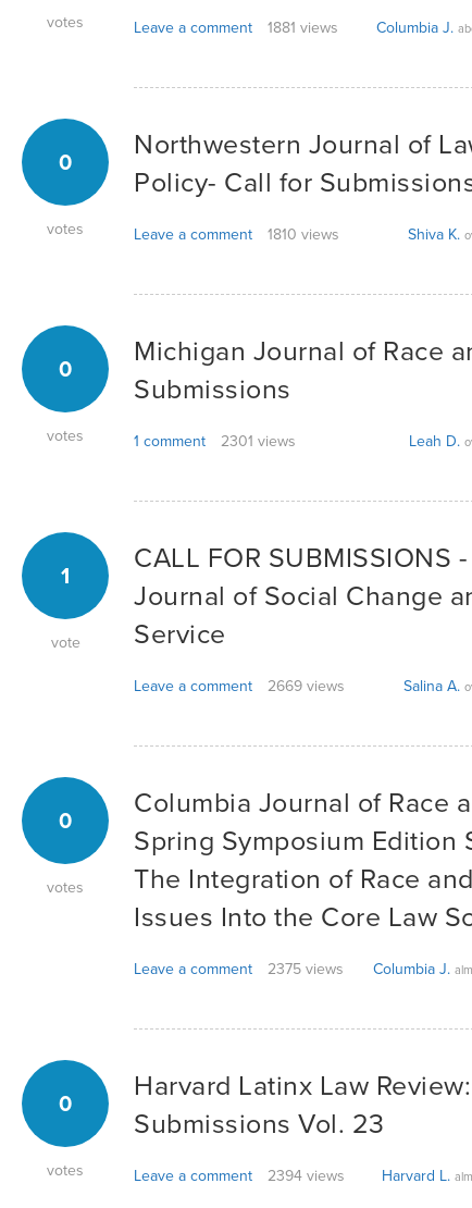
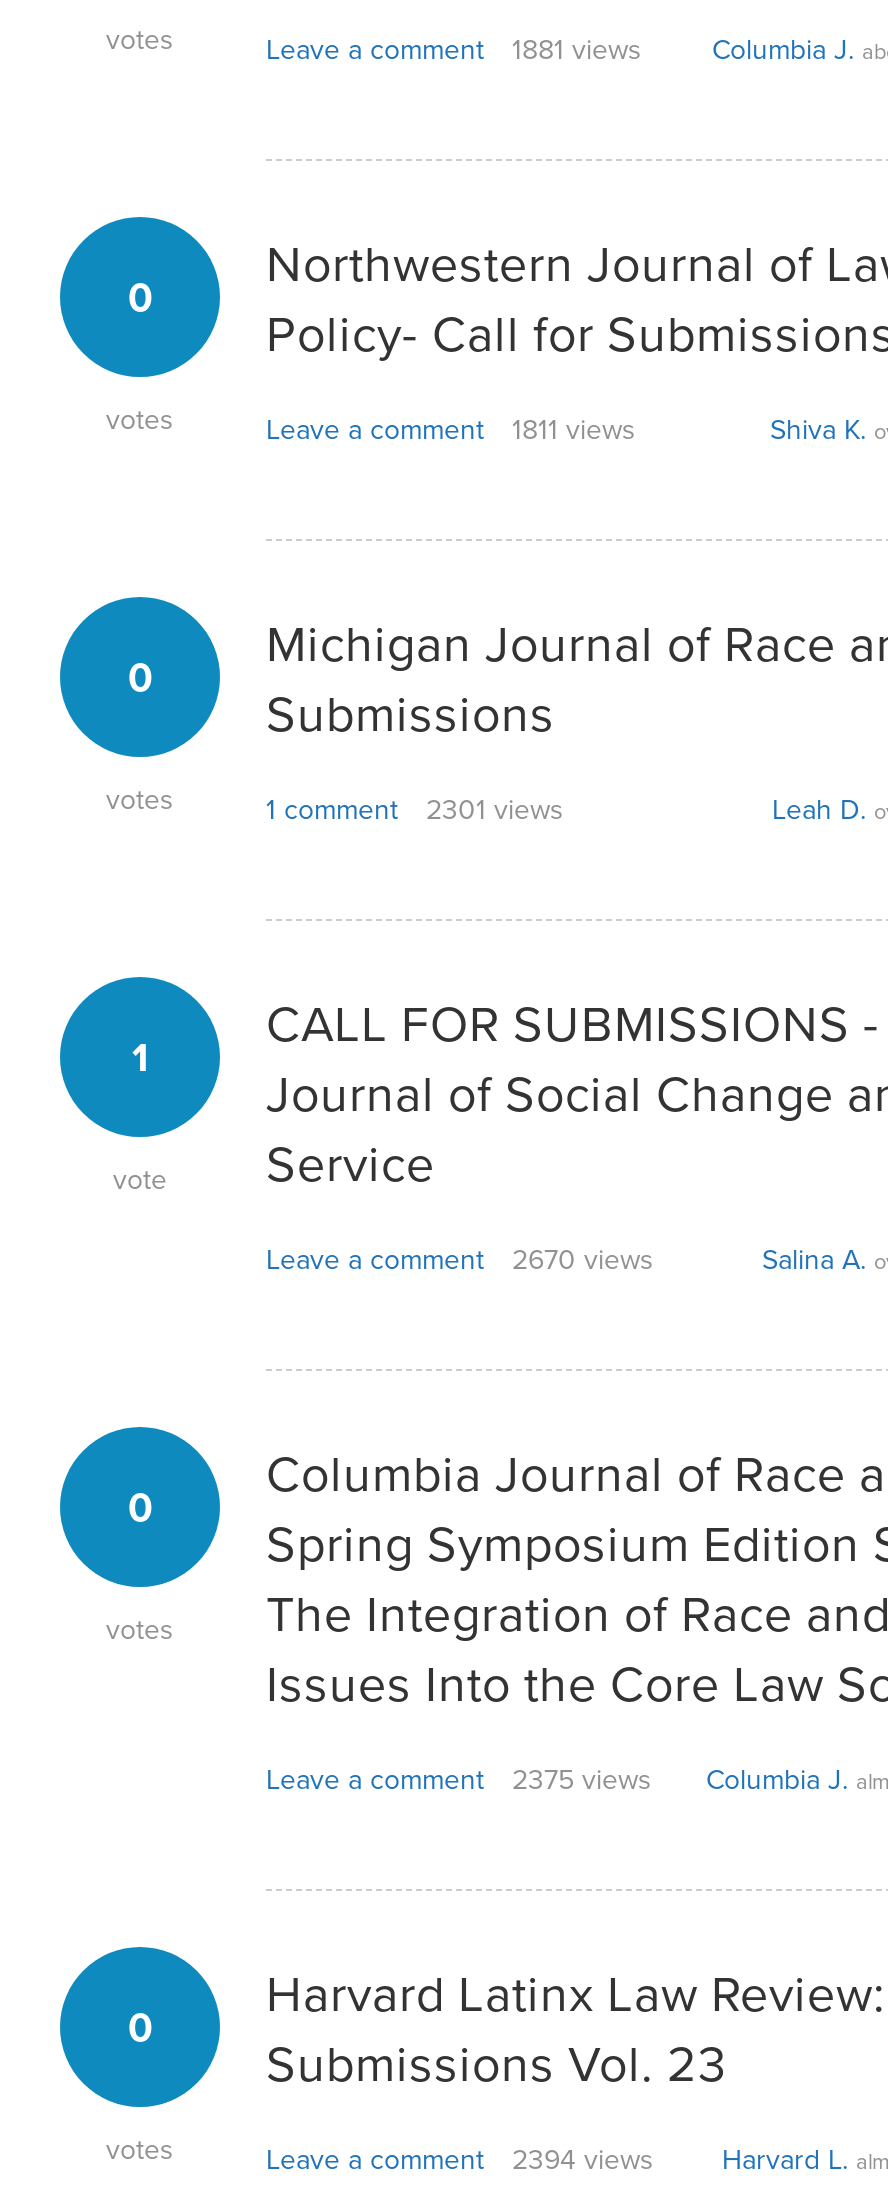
- Leave a comment 1810 views
+ Leave a comment 1811 views

- Leave a comment 2669 views
+ Leave a comment 2670 views
